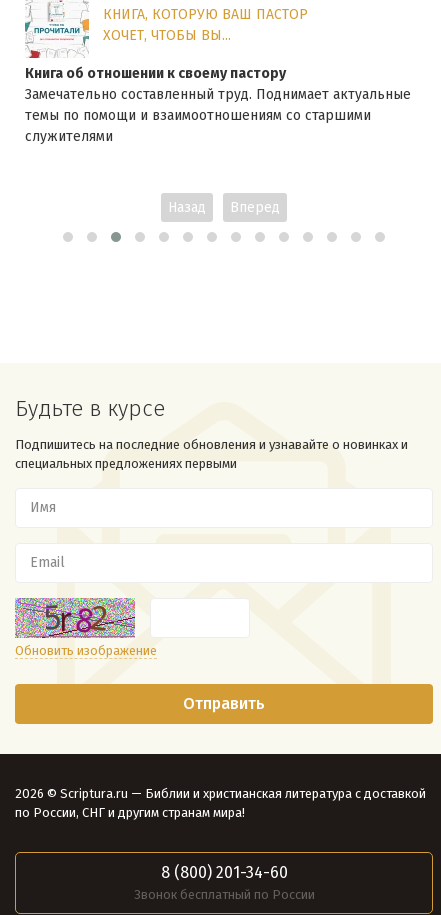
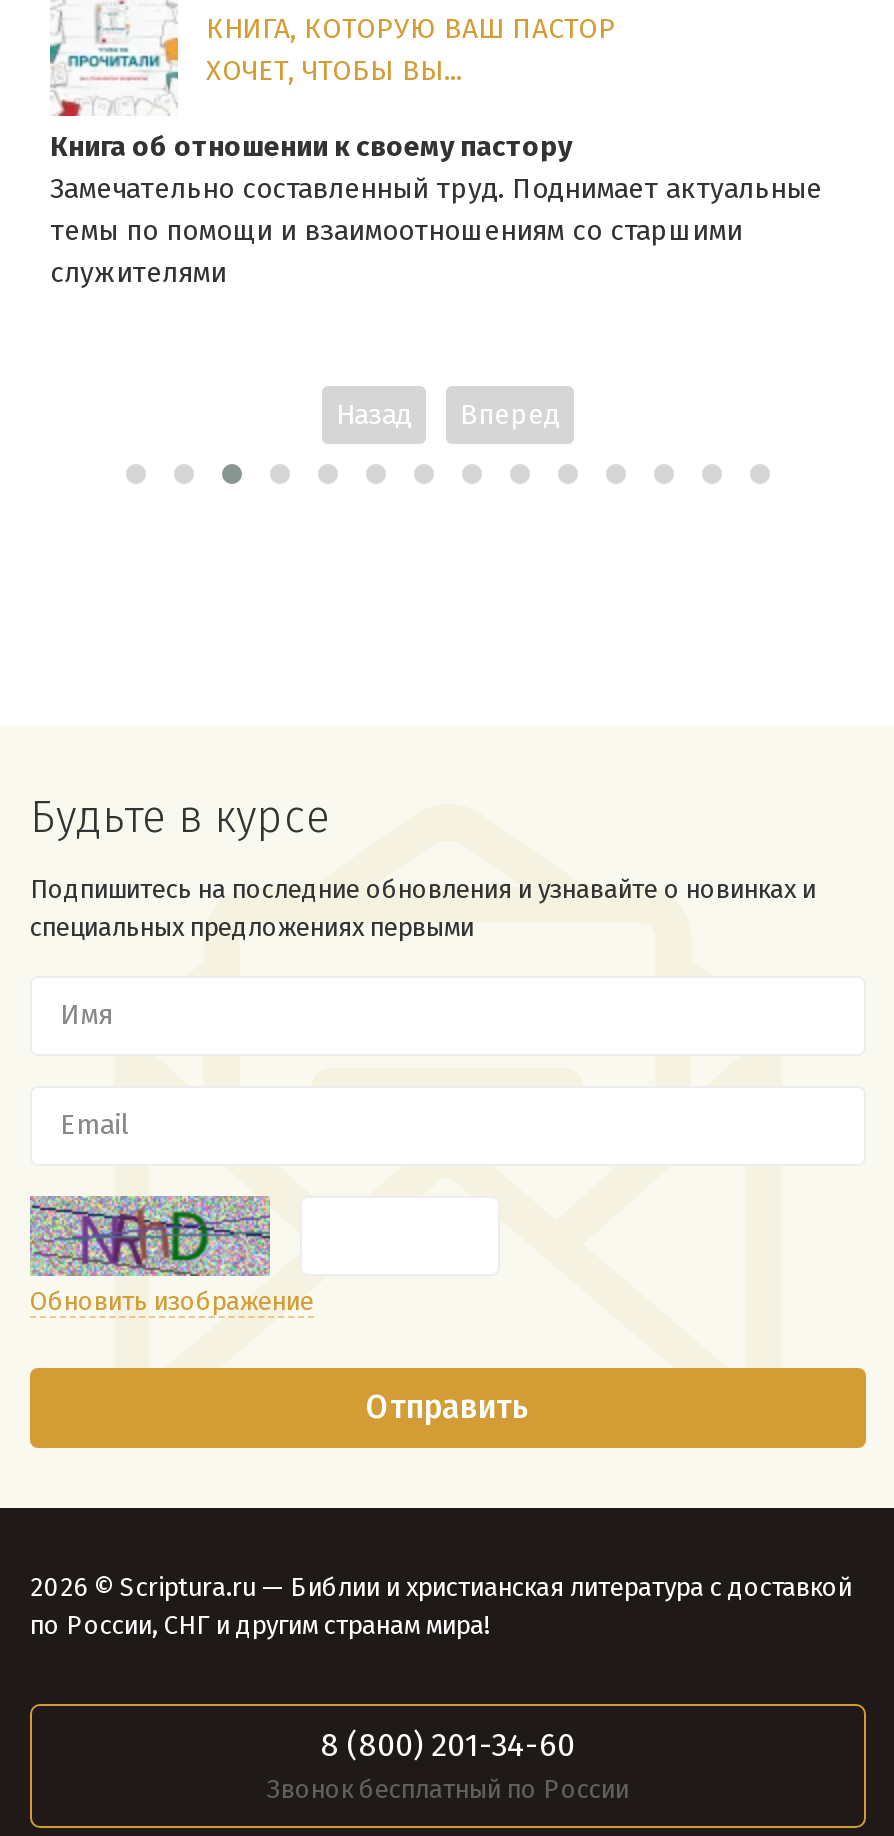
- [image]
+ [image]
